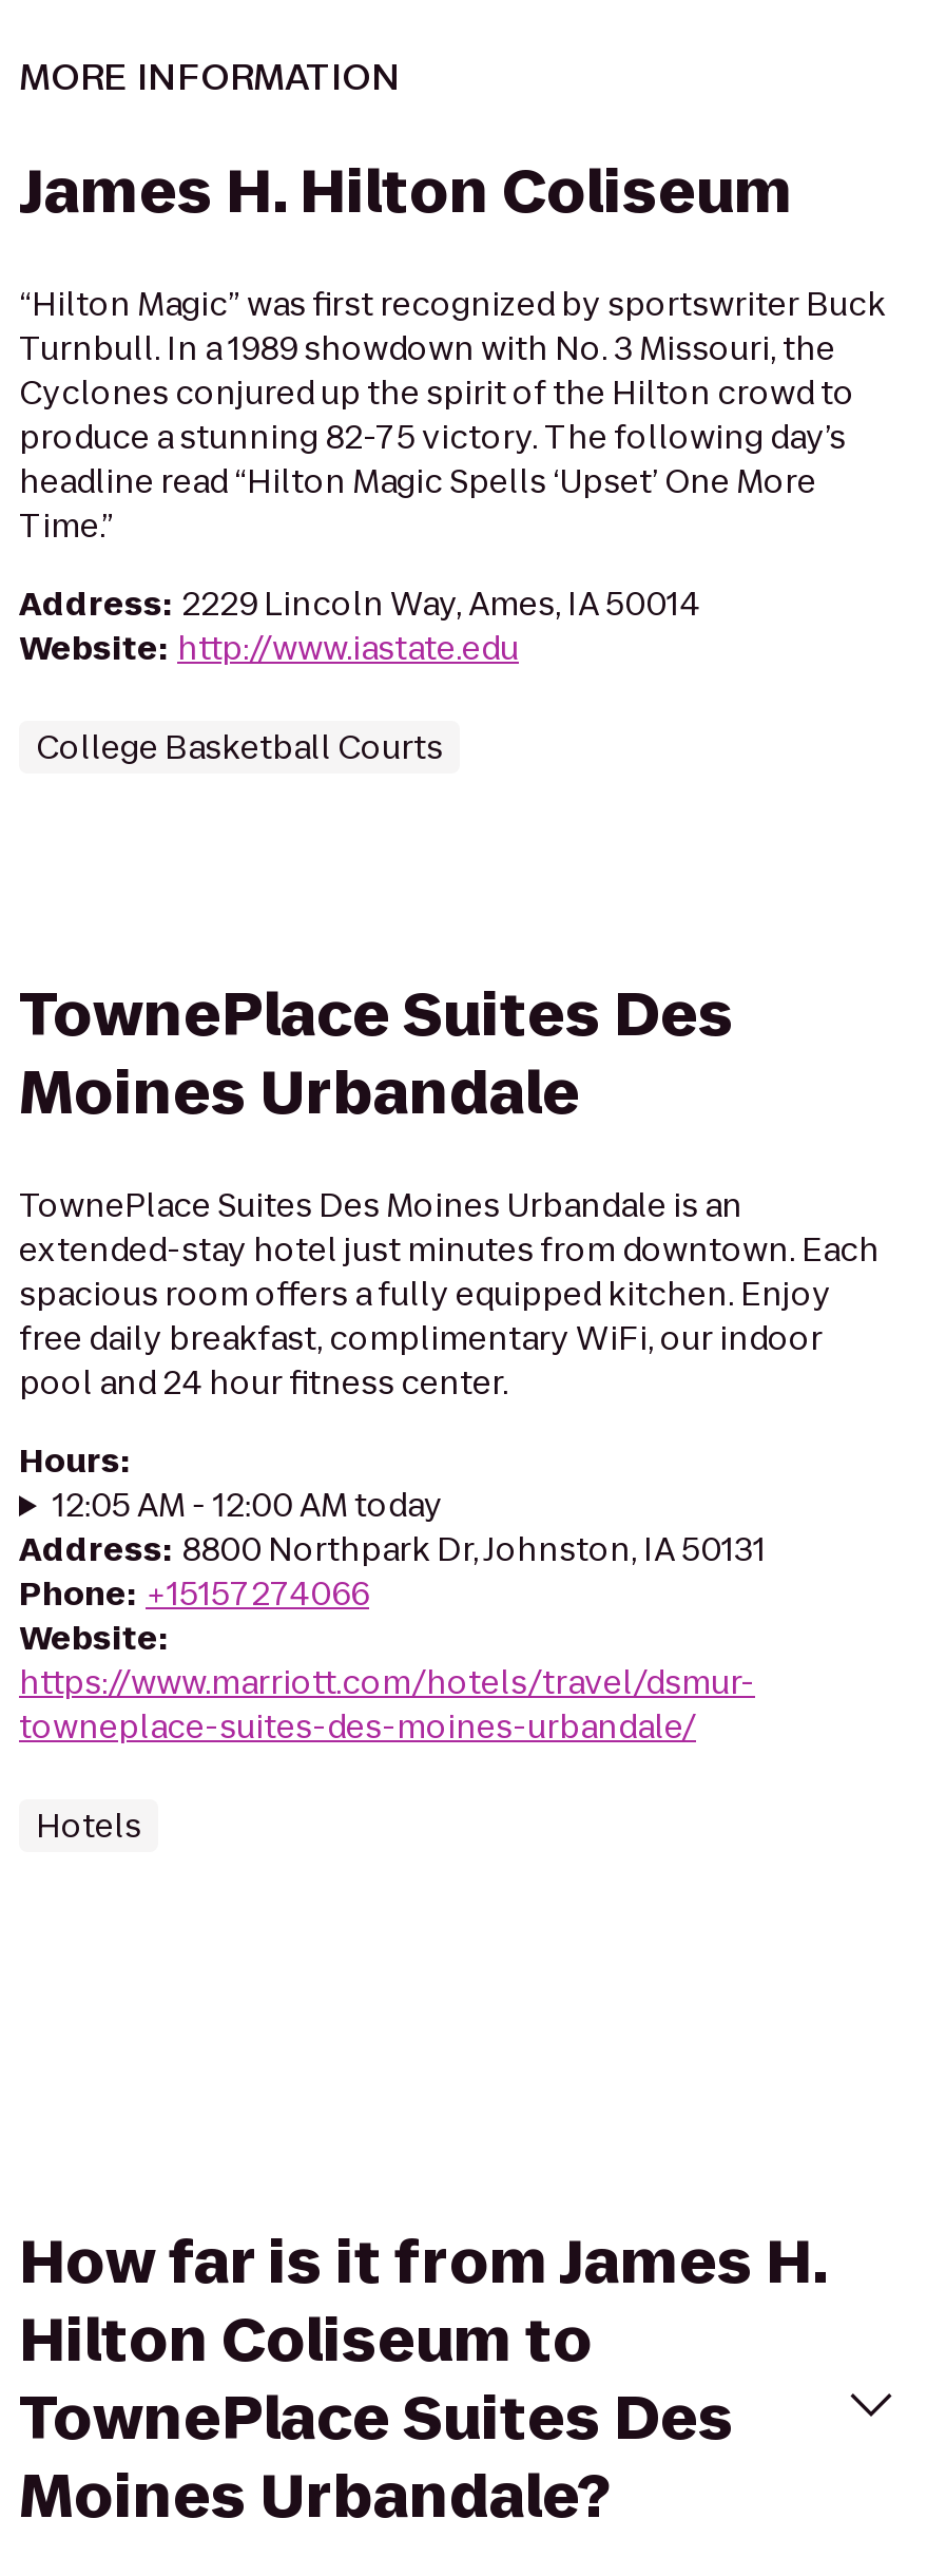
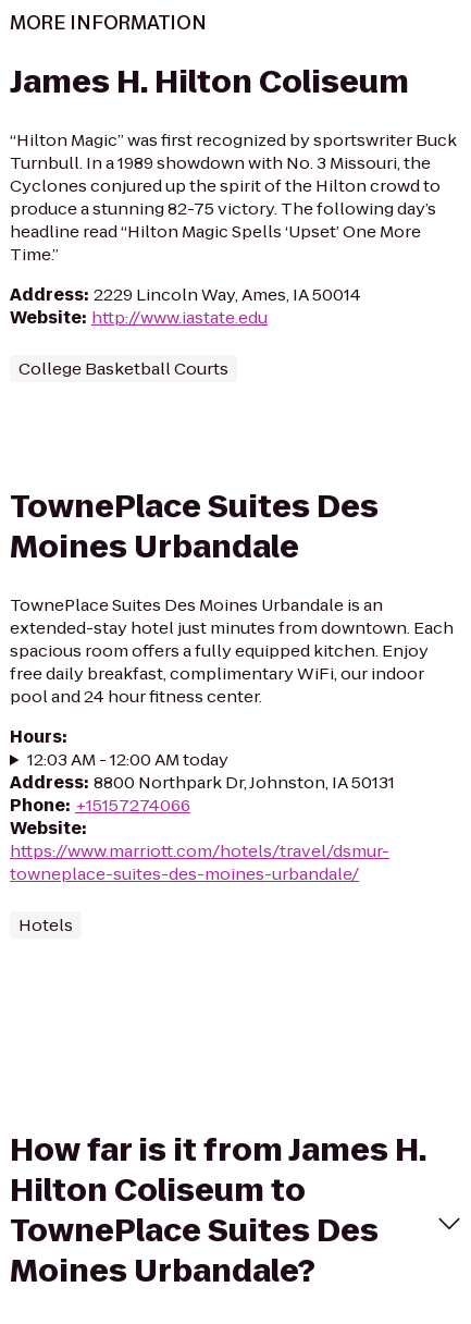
- 12:05 AM - 12:00 AM today
+ 12:03 AM - 12:00 AM today
